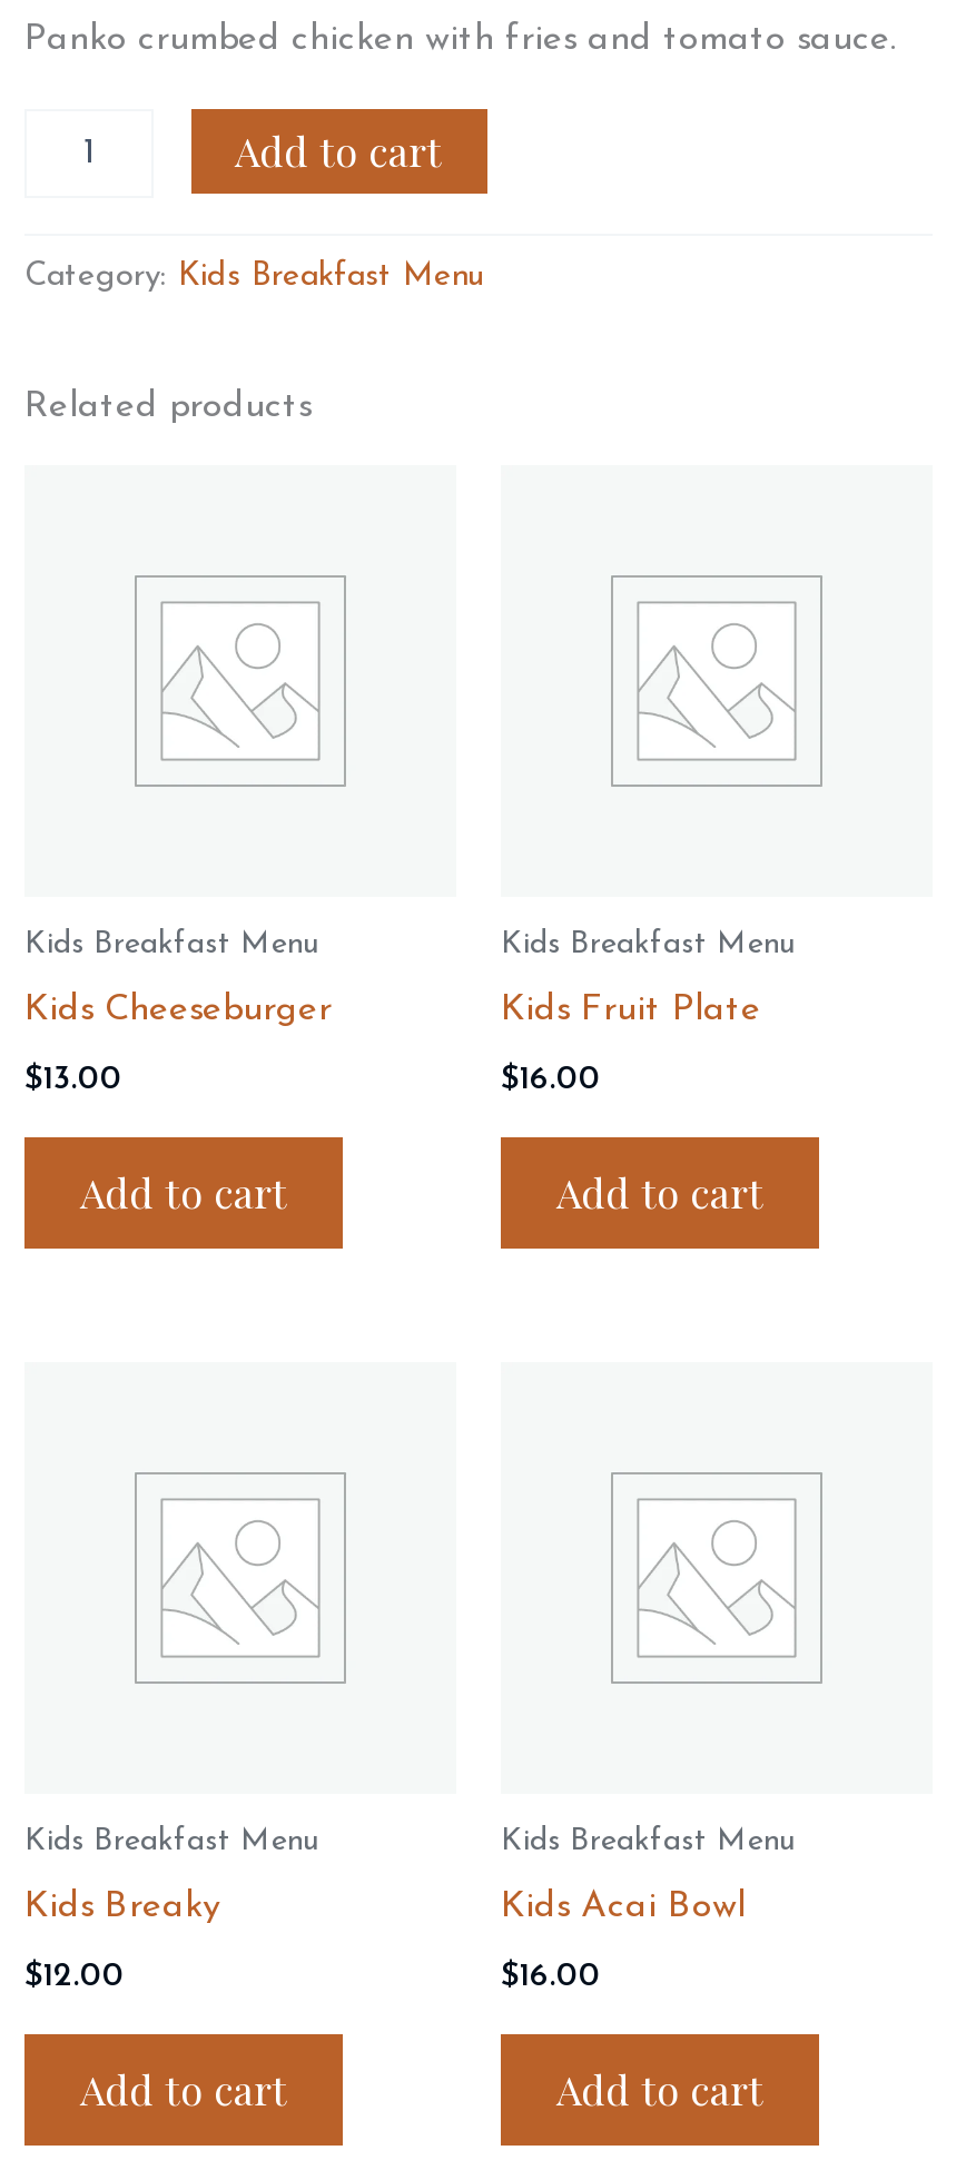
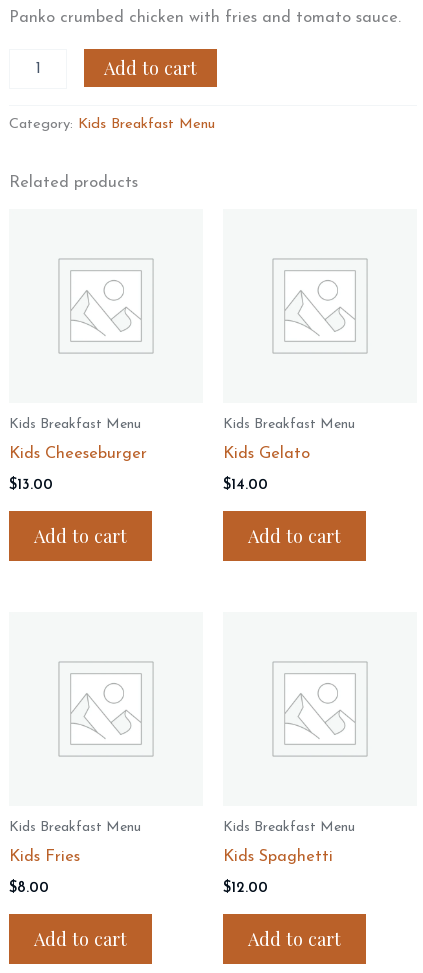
- Kids Fruit Plate
+ Kids Gelato

- $16.00
+ $14.00

- Kids Breaky
+ Kids Fries

- Kids Acai Bowl
+ Kids Spaghetti

- $12.00
+ $8.00

- $16.00
+ $12.00
